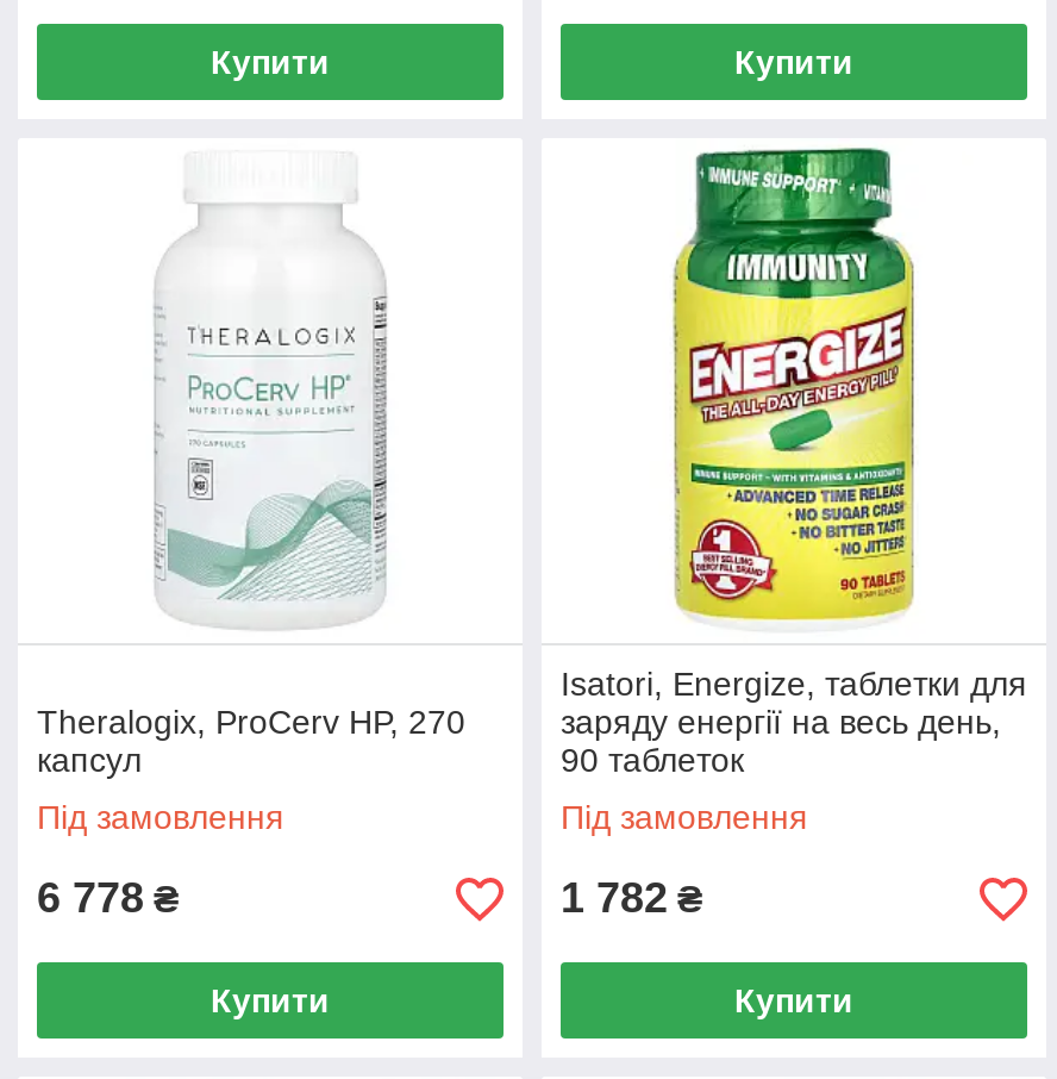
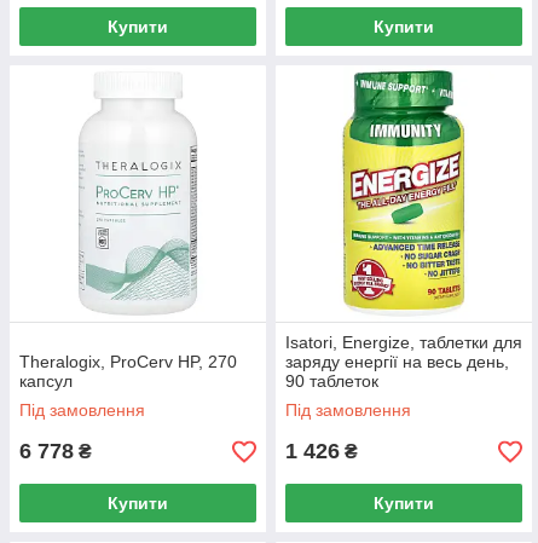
- 1 782 ₴
+ 1 426 ₴
